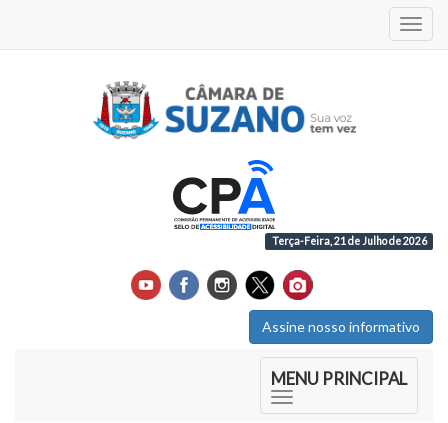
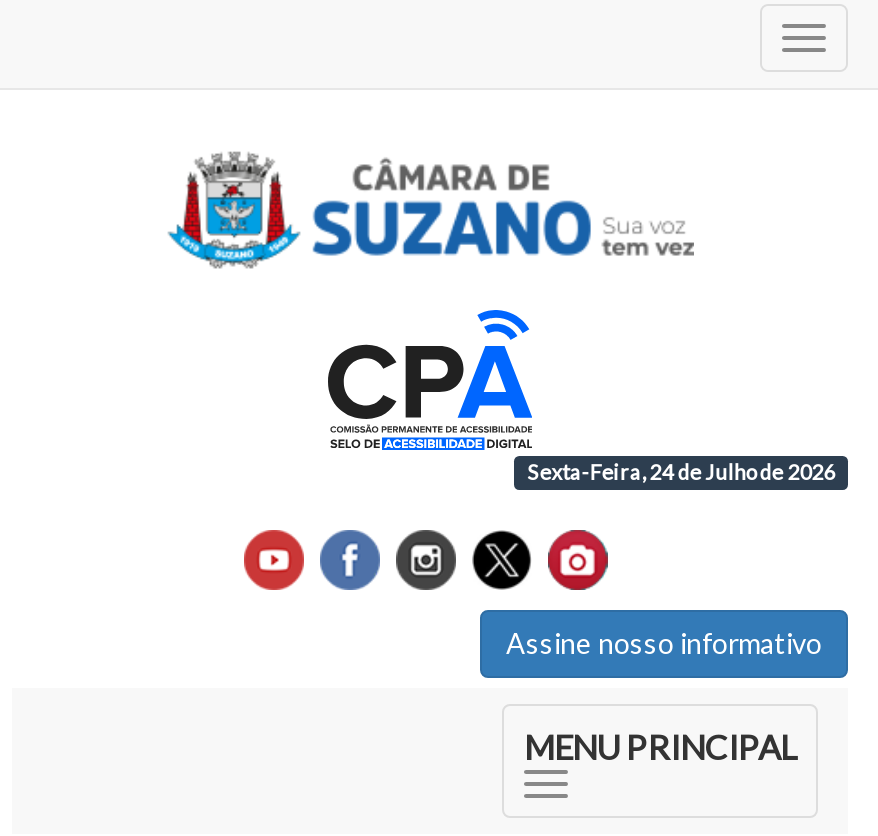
- Terça-Feira, 21 de Julho de 2026
+ Sexta-Feira, 24 de Julho de 2026
